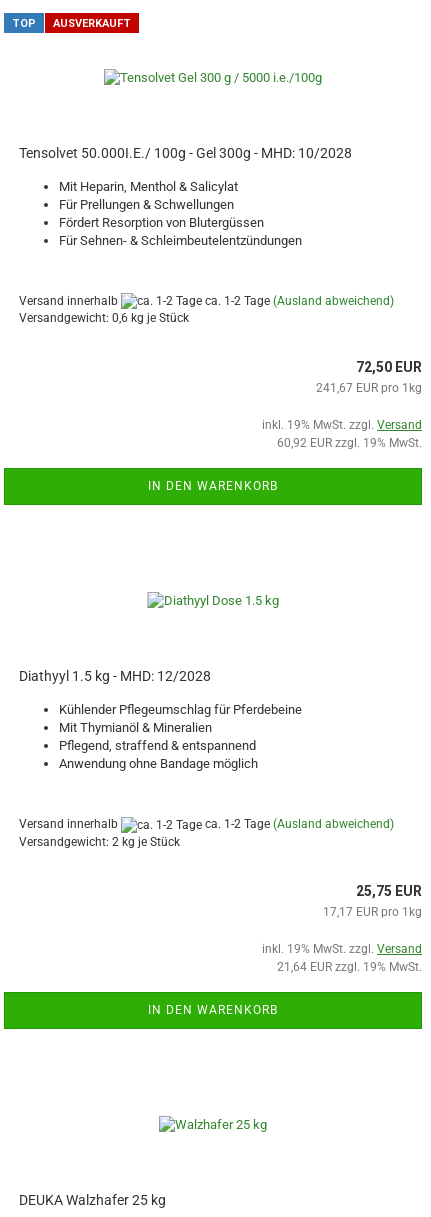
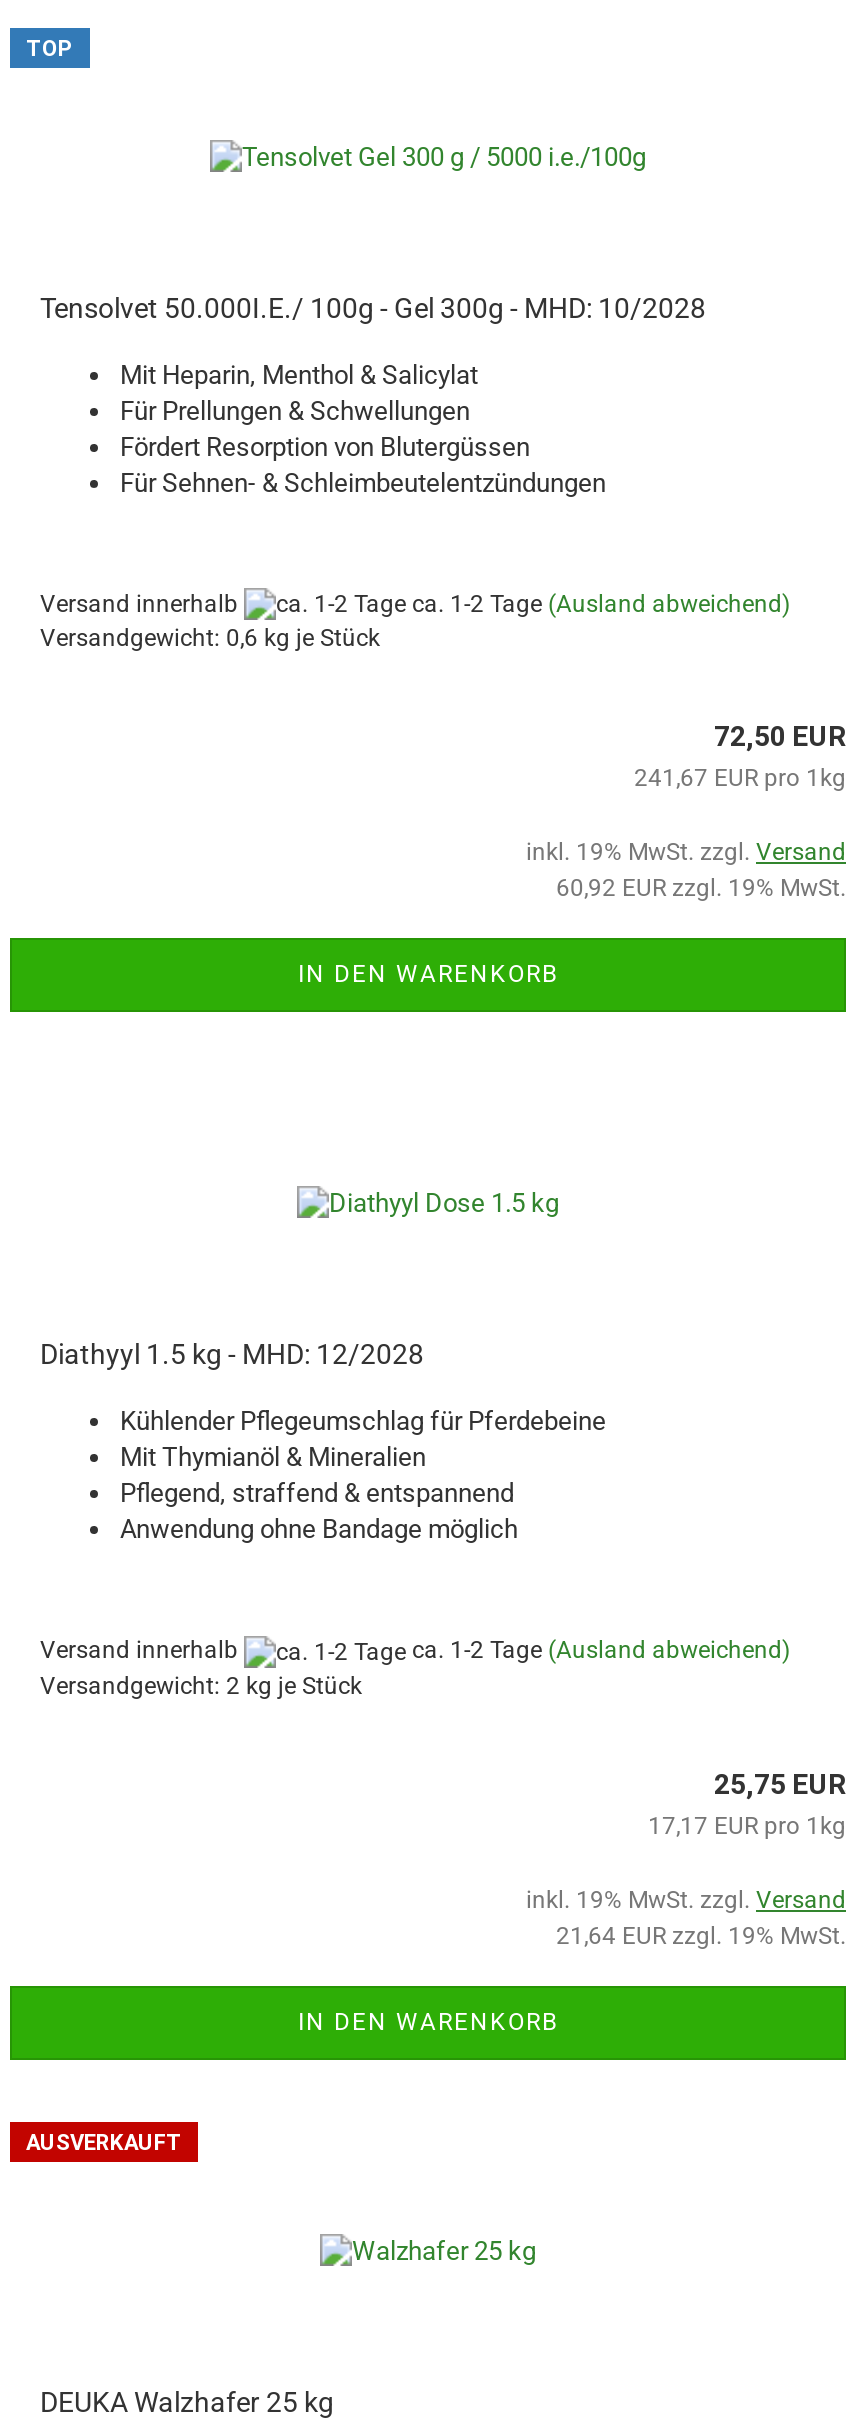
moved down: AUSVERKAUFT
